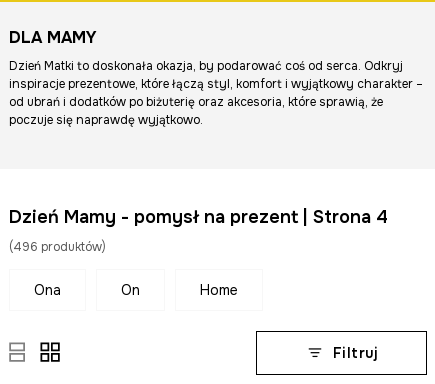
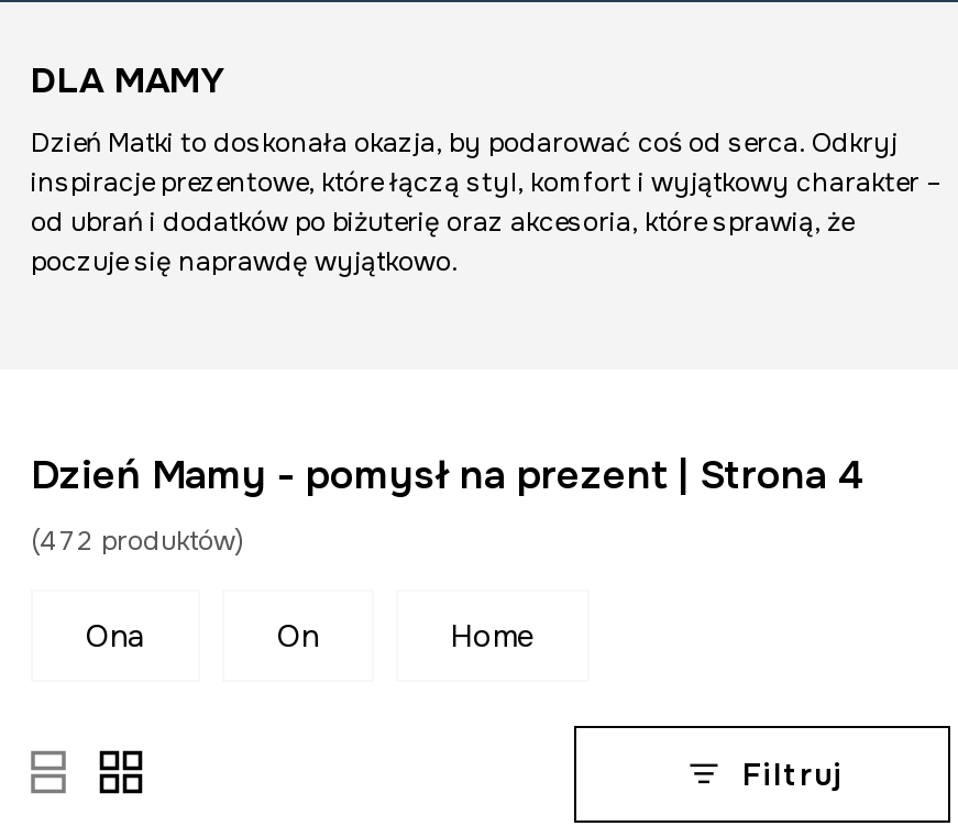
- (496 produktów)
+ (472 produktów)
